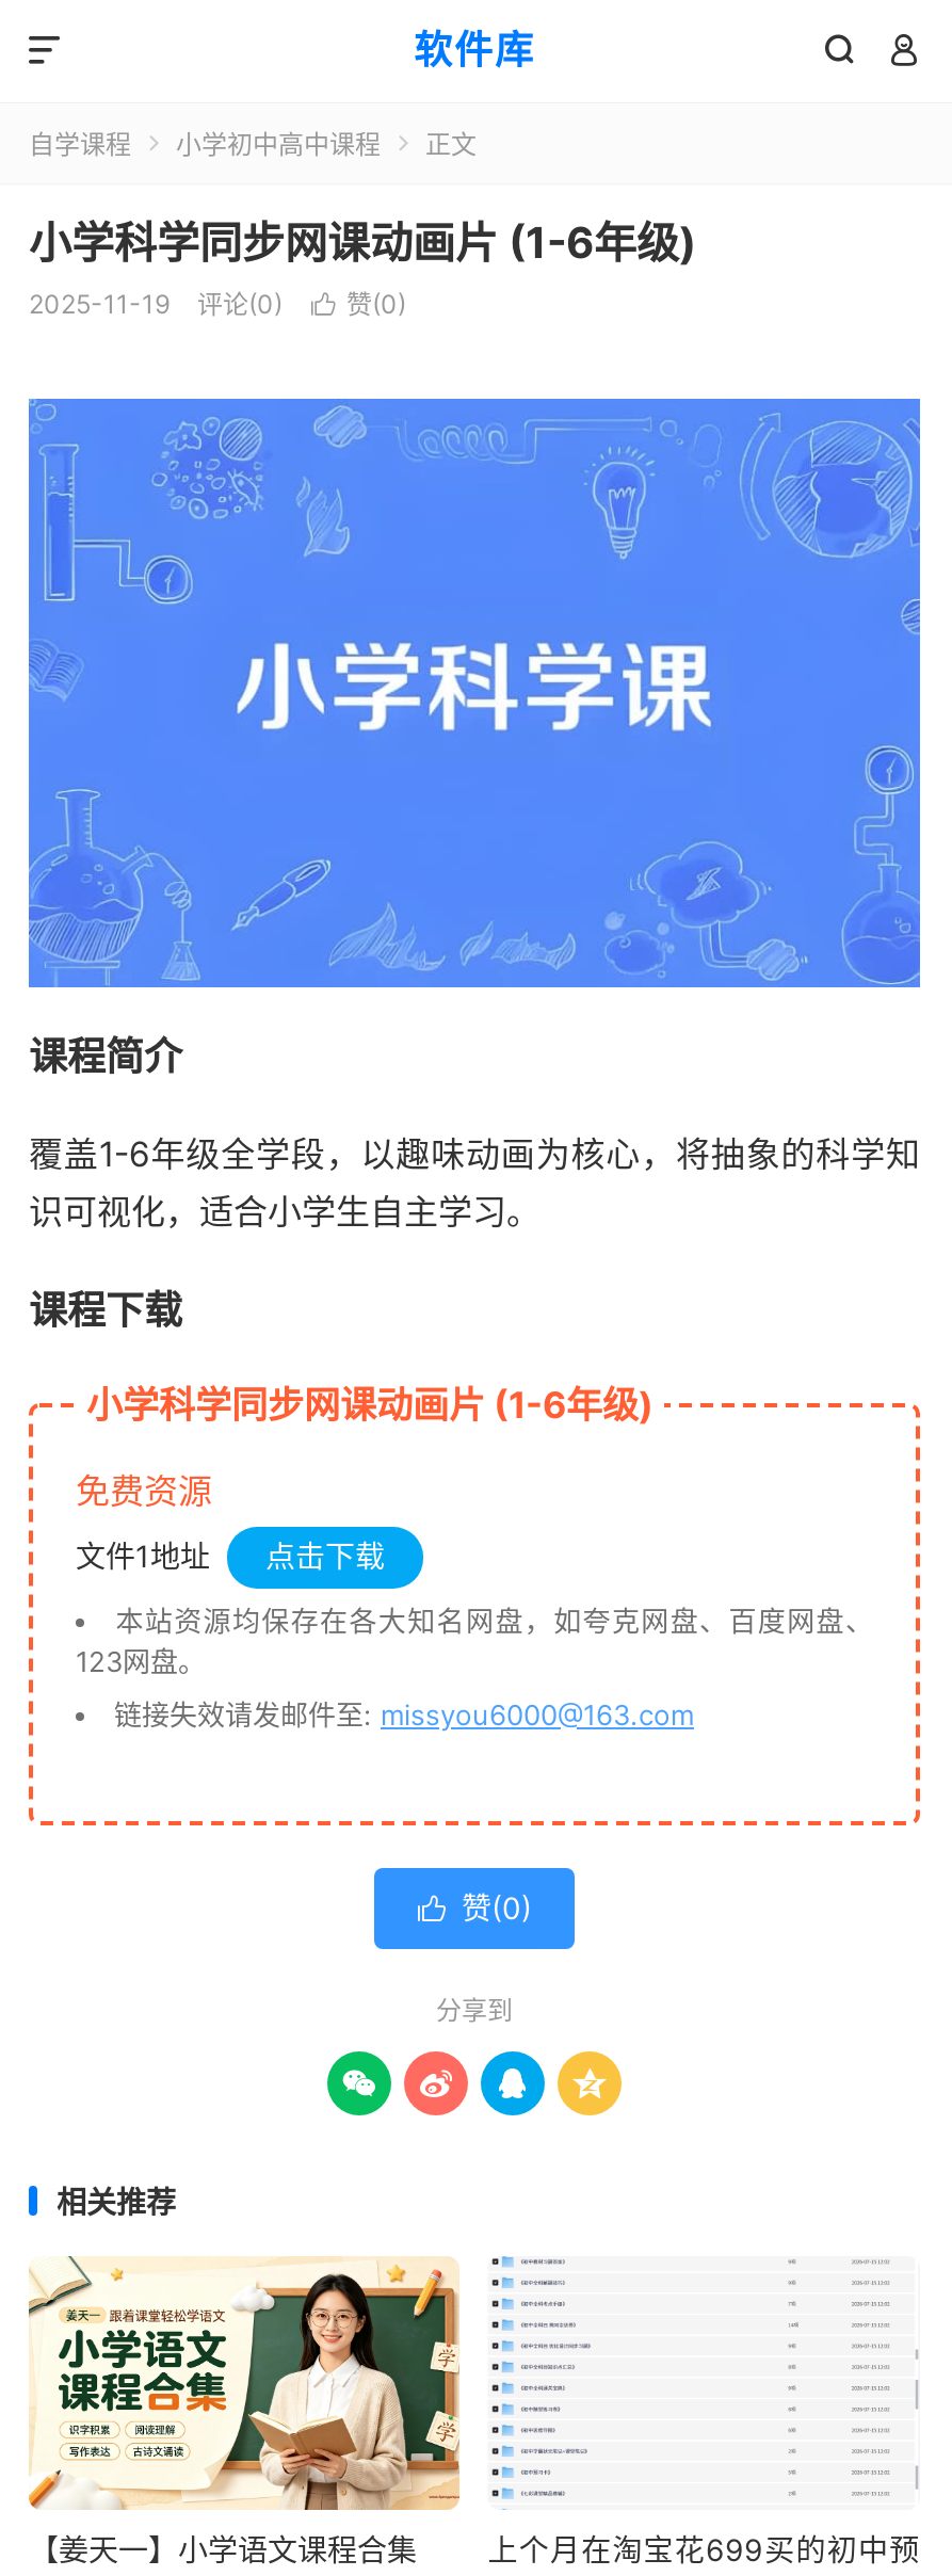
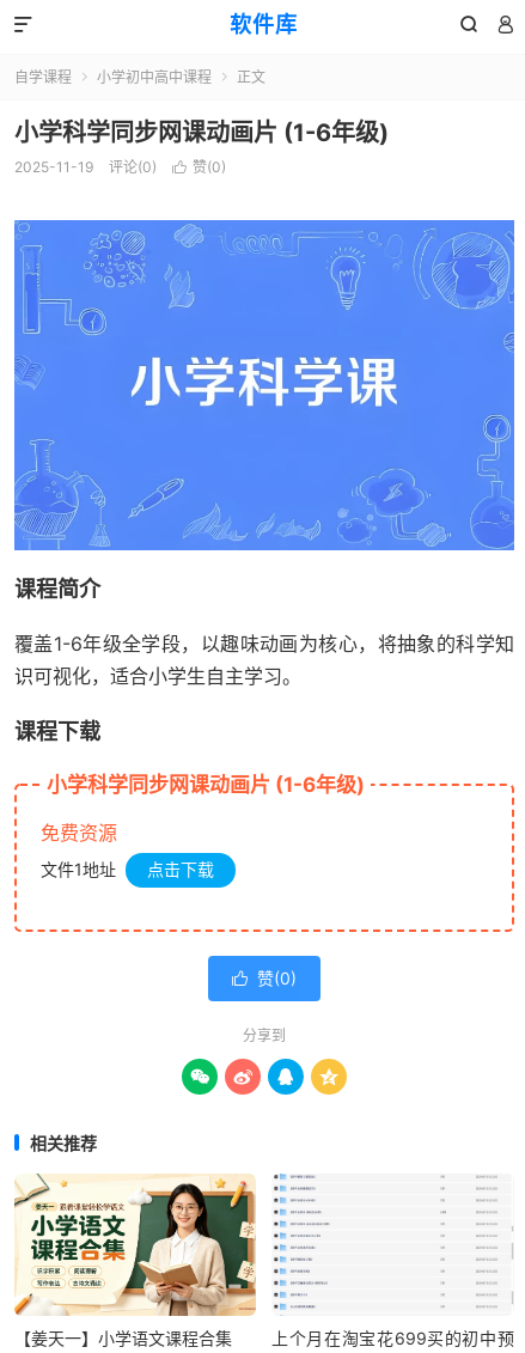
- 本站资源均保存在各大知名网盘，如夸克网盘、百度网盘、
- 123网盘。
- 链接失效请发邮件至: missyou6000@163.com
